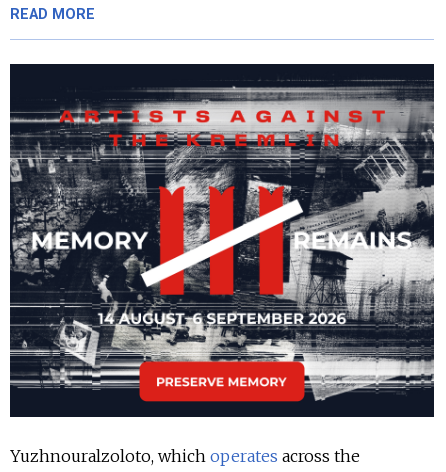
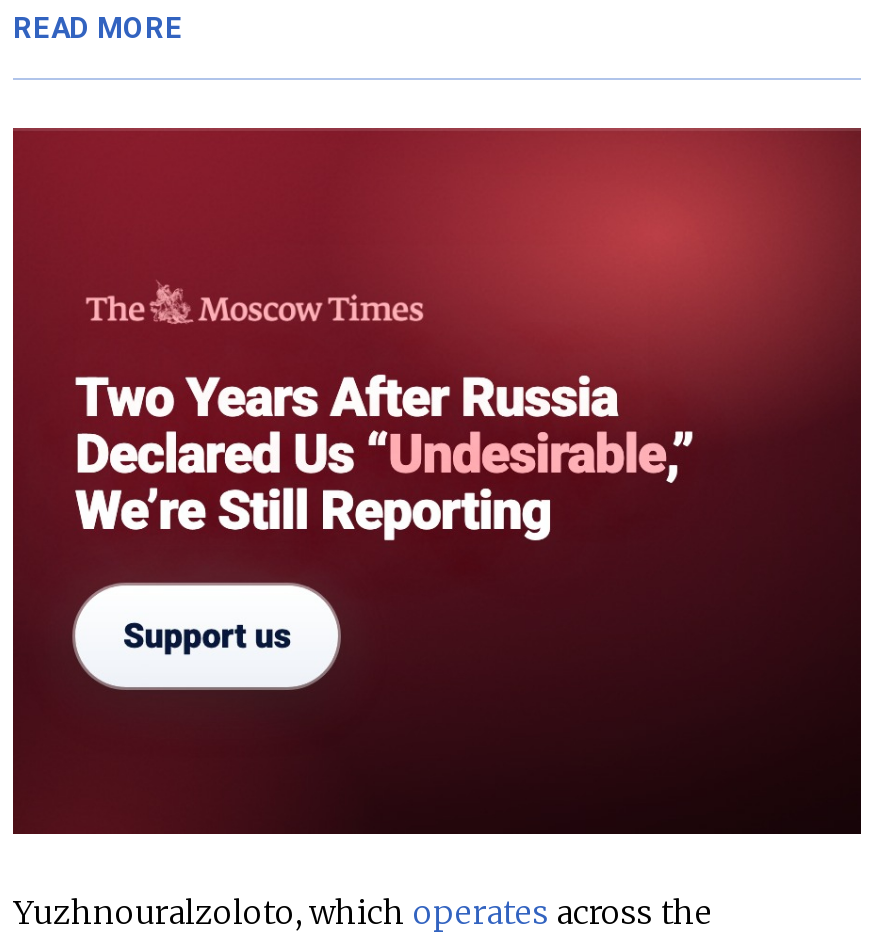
- [image]
+ [image]
